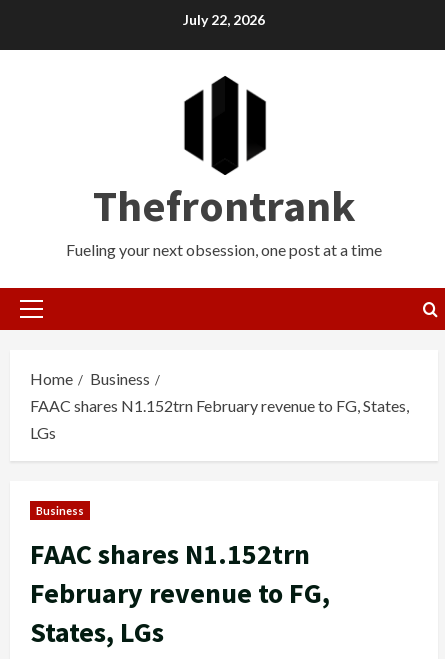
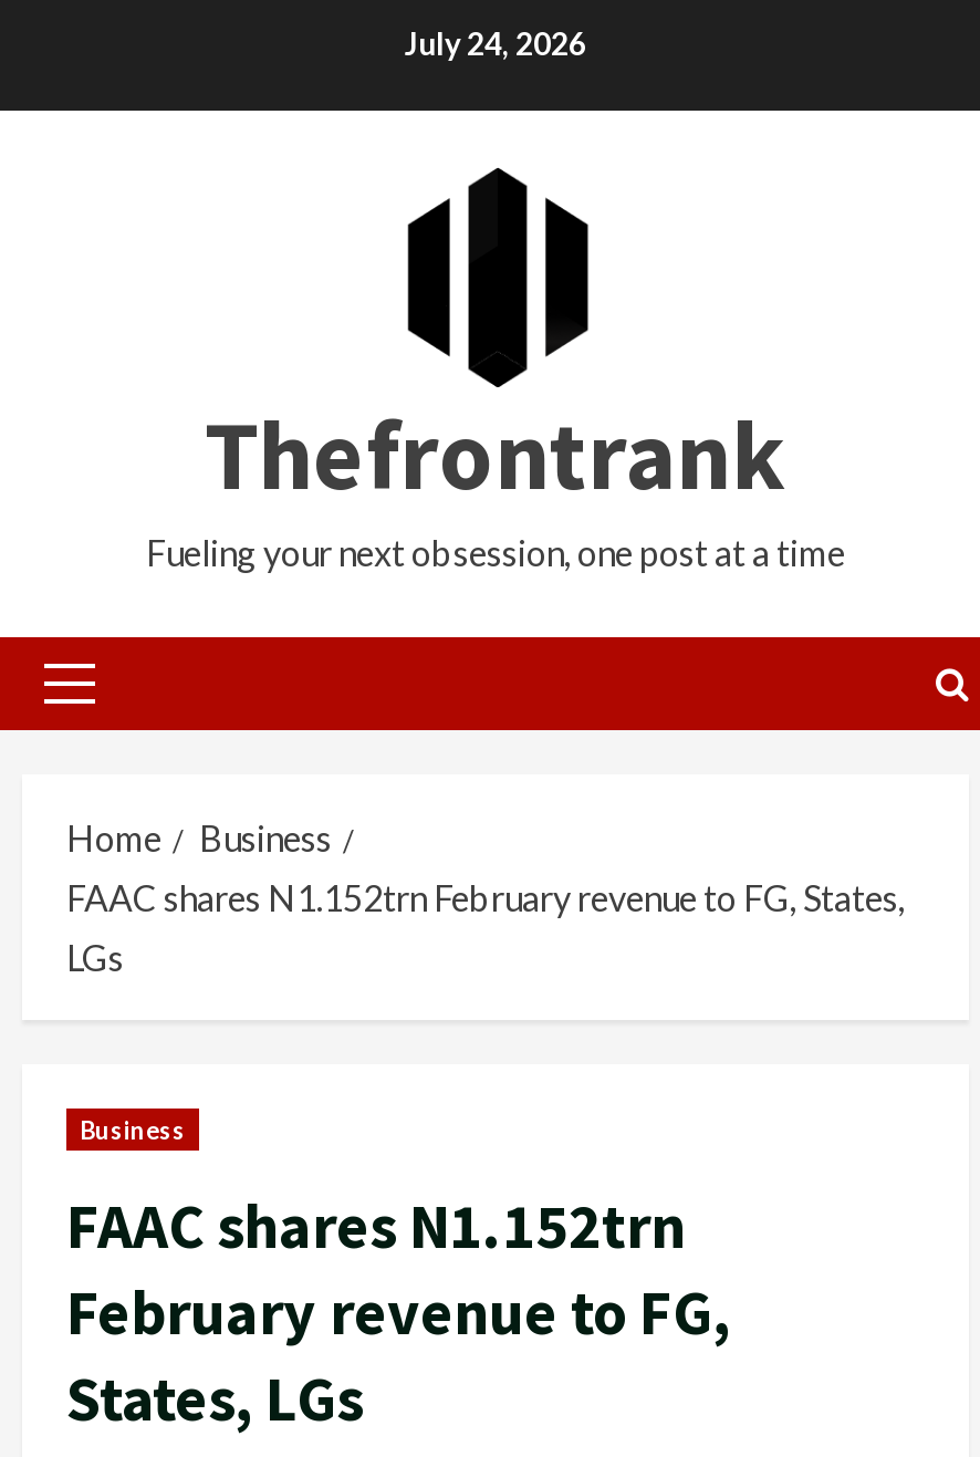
- July 22, 2026
+ July 24, 2026
